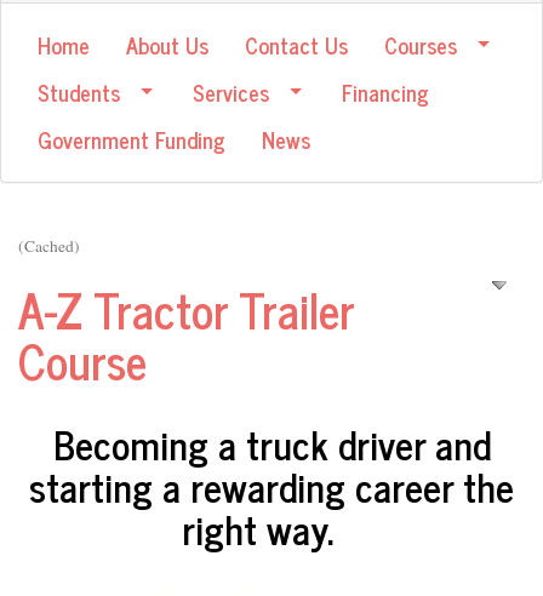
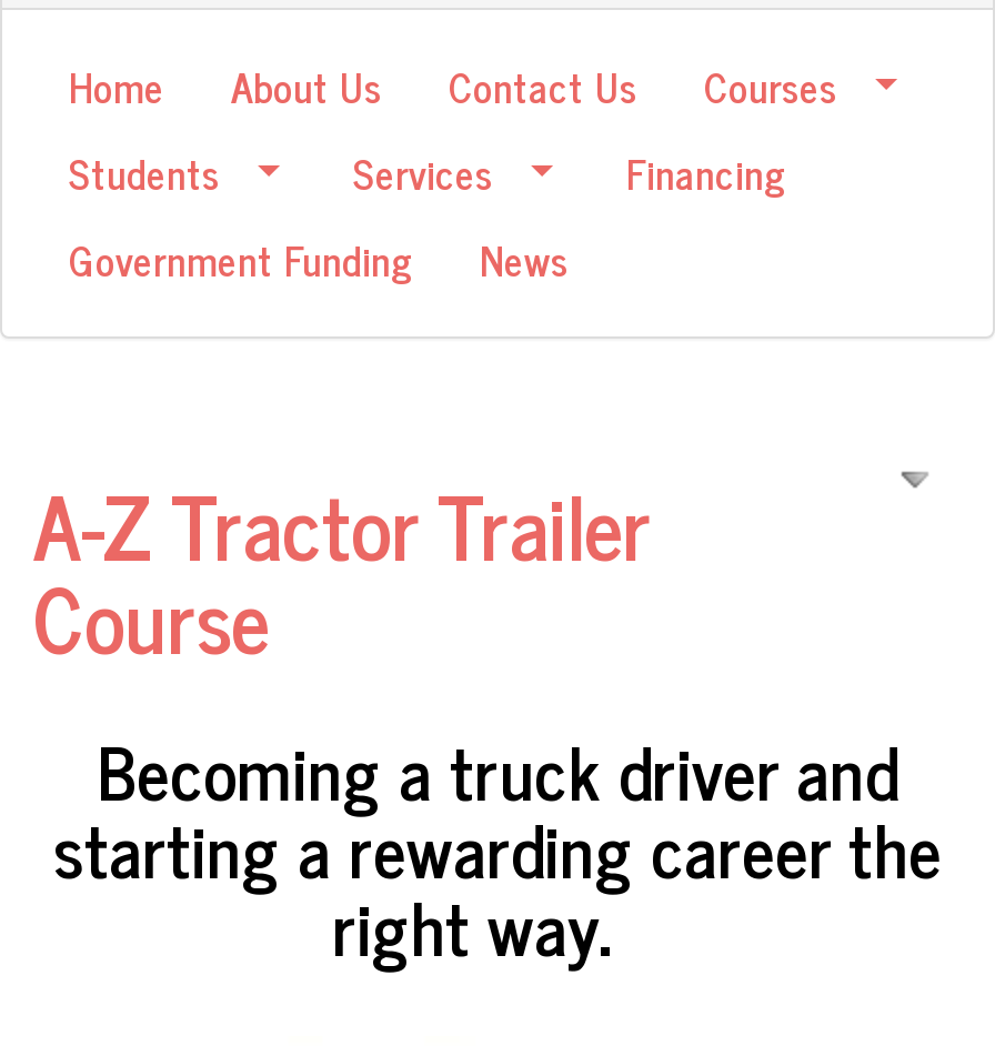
- (Cached)
